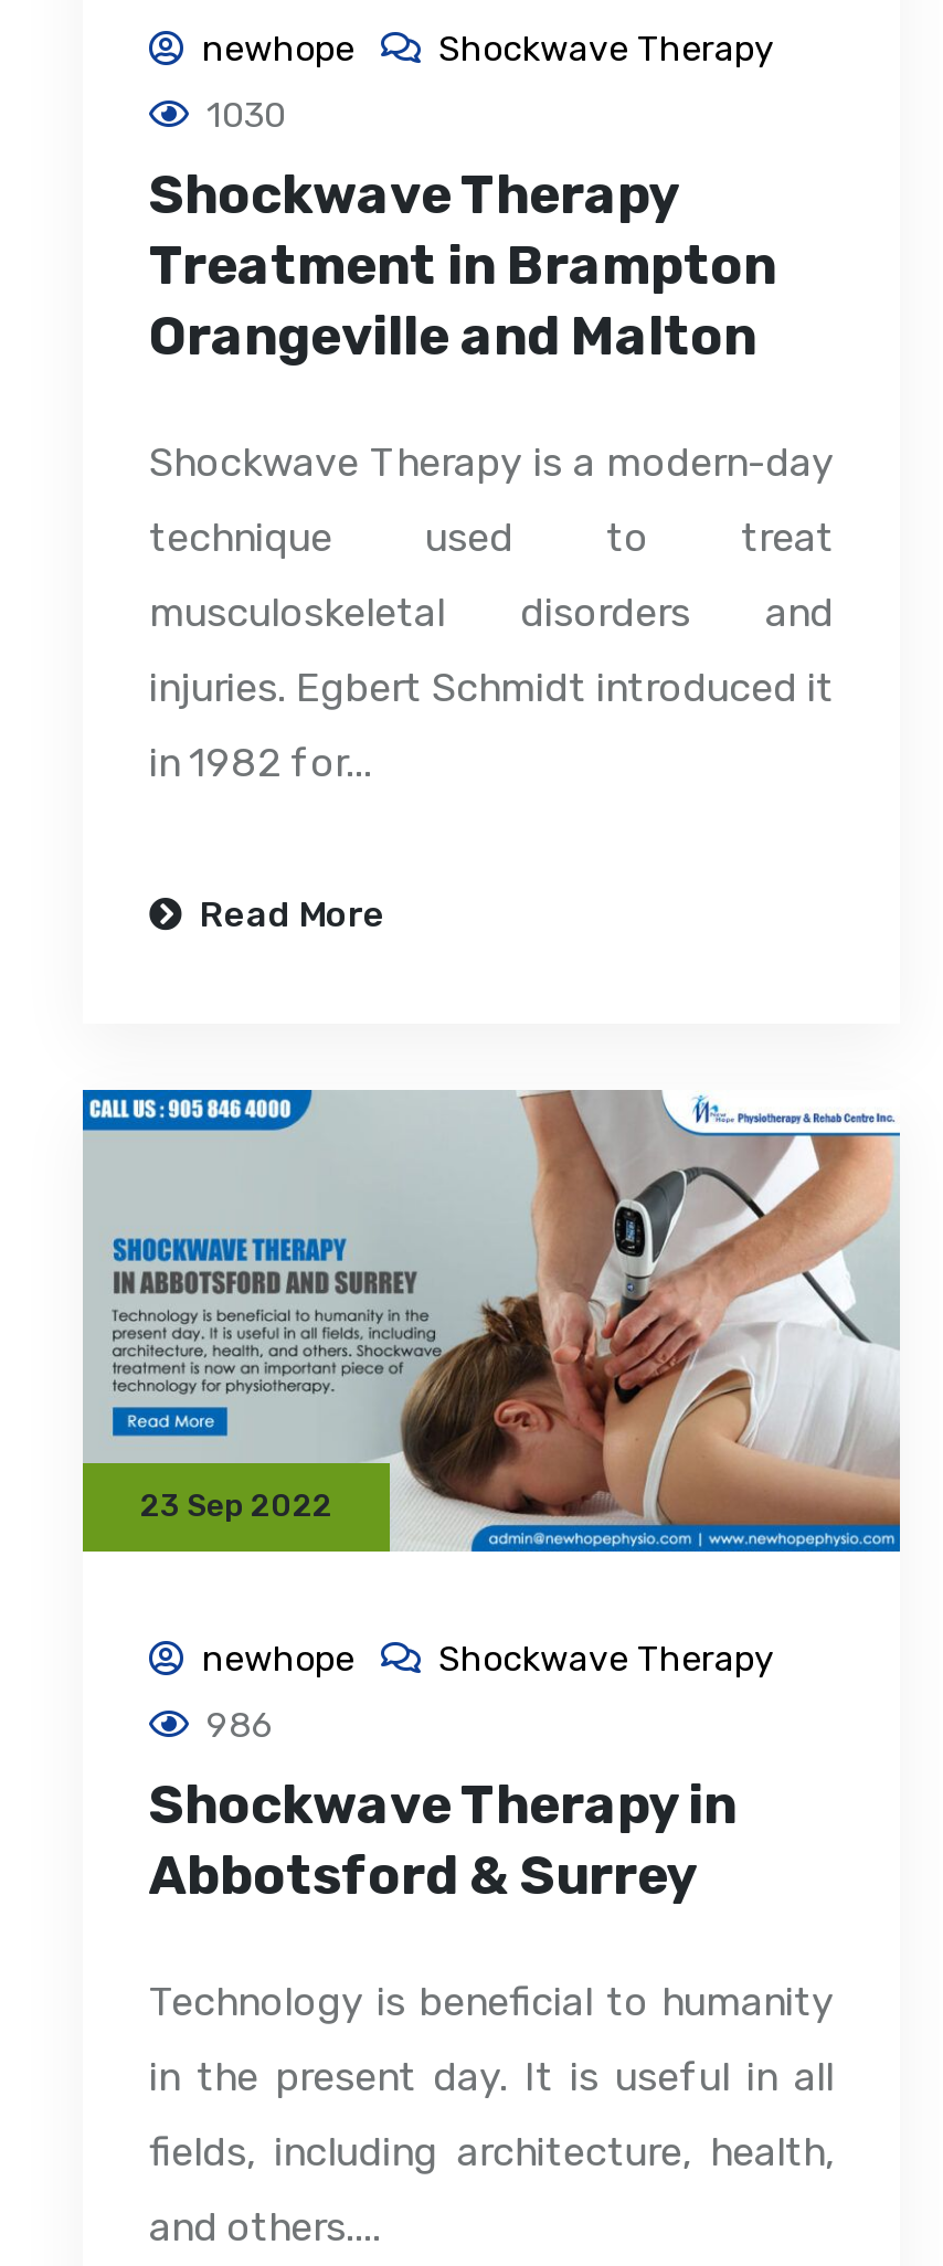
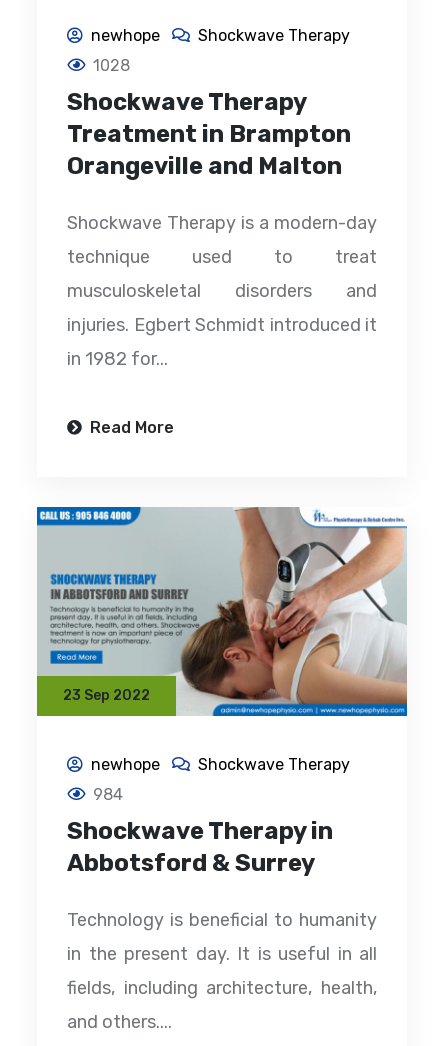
- 1030
+ 1028

- 986
+ 984
